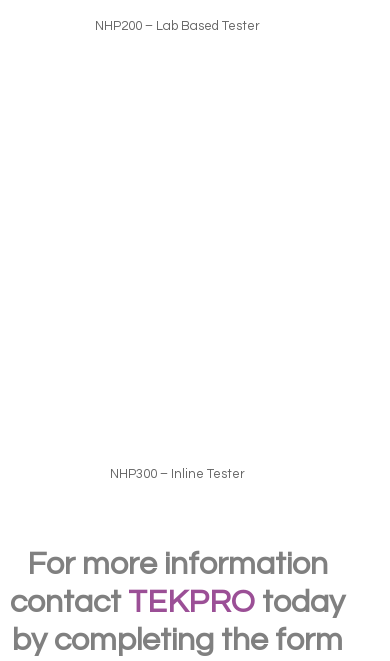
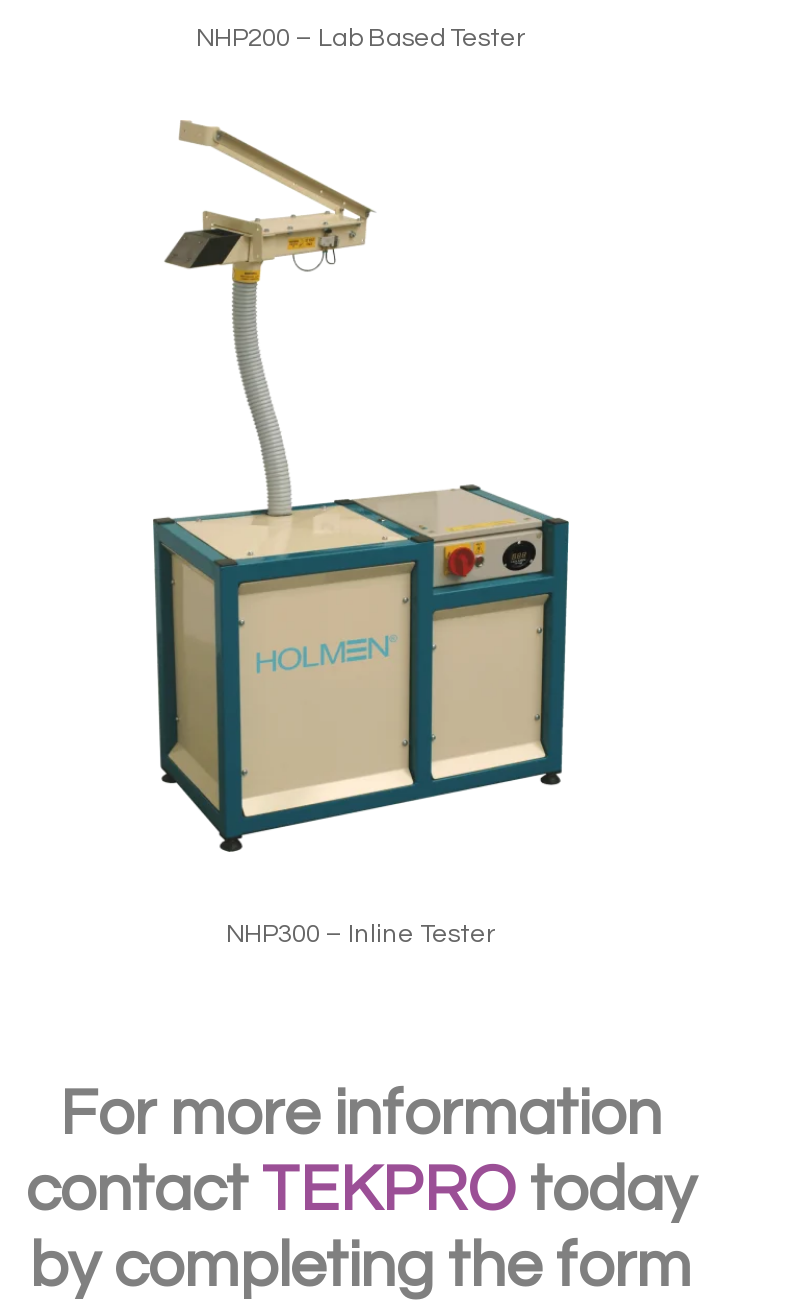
+ [image]
